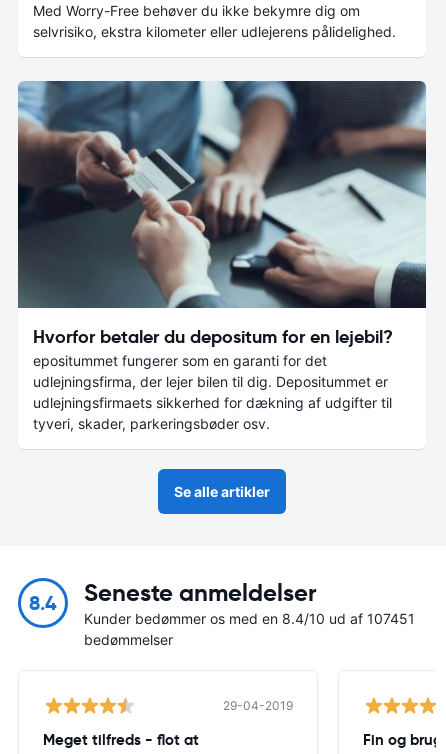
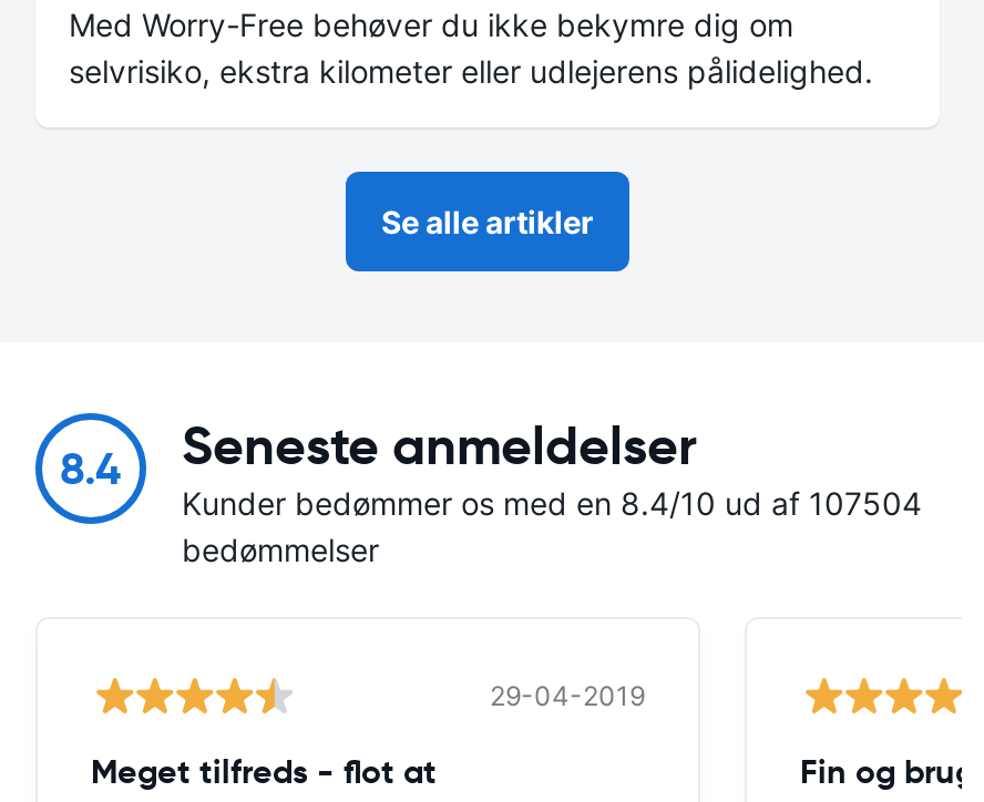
- [image]
- Hvorfor betaler du depositum for en lejebil?
- epositummet fungerer som en garanti for det
- udlejningsfirma, der lejer bilen til dig. Depositummet er
- udlejningsfirmaets sikkerhed for dækning af udgifter til
- tyveri, skader, parkeringsbøder osv.

- Kunder bedømmer os med en 8.4/10 ud af 107451
+ Kunder bedømmer os med en 8.4/10 ud af 107504
